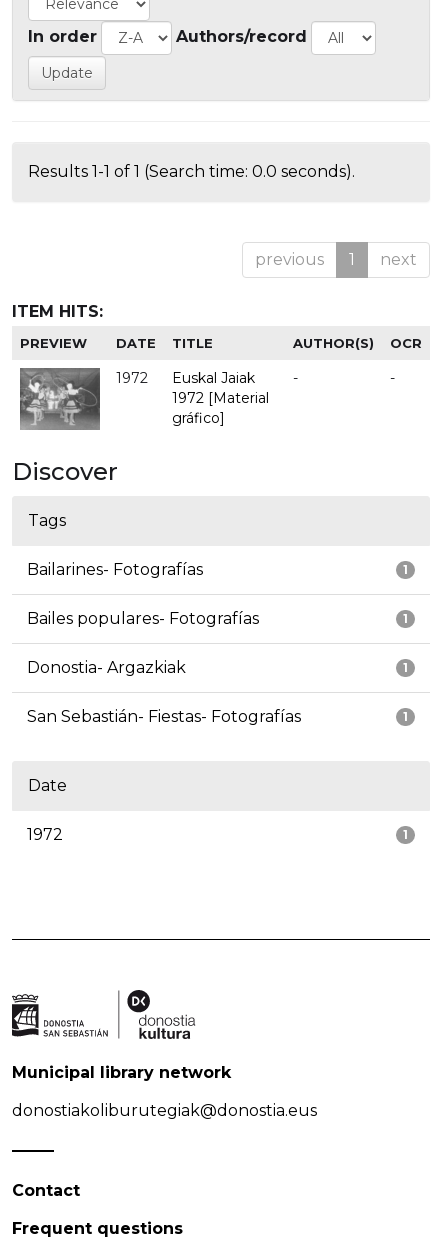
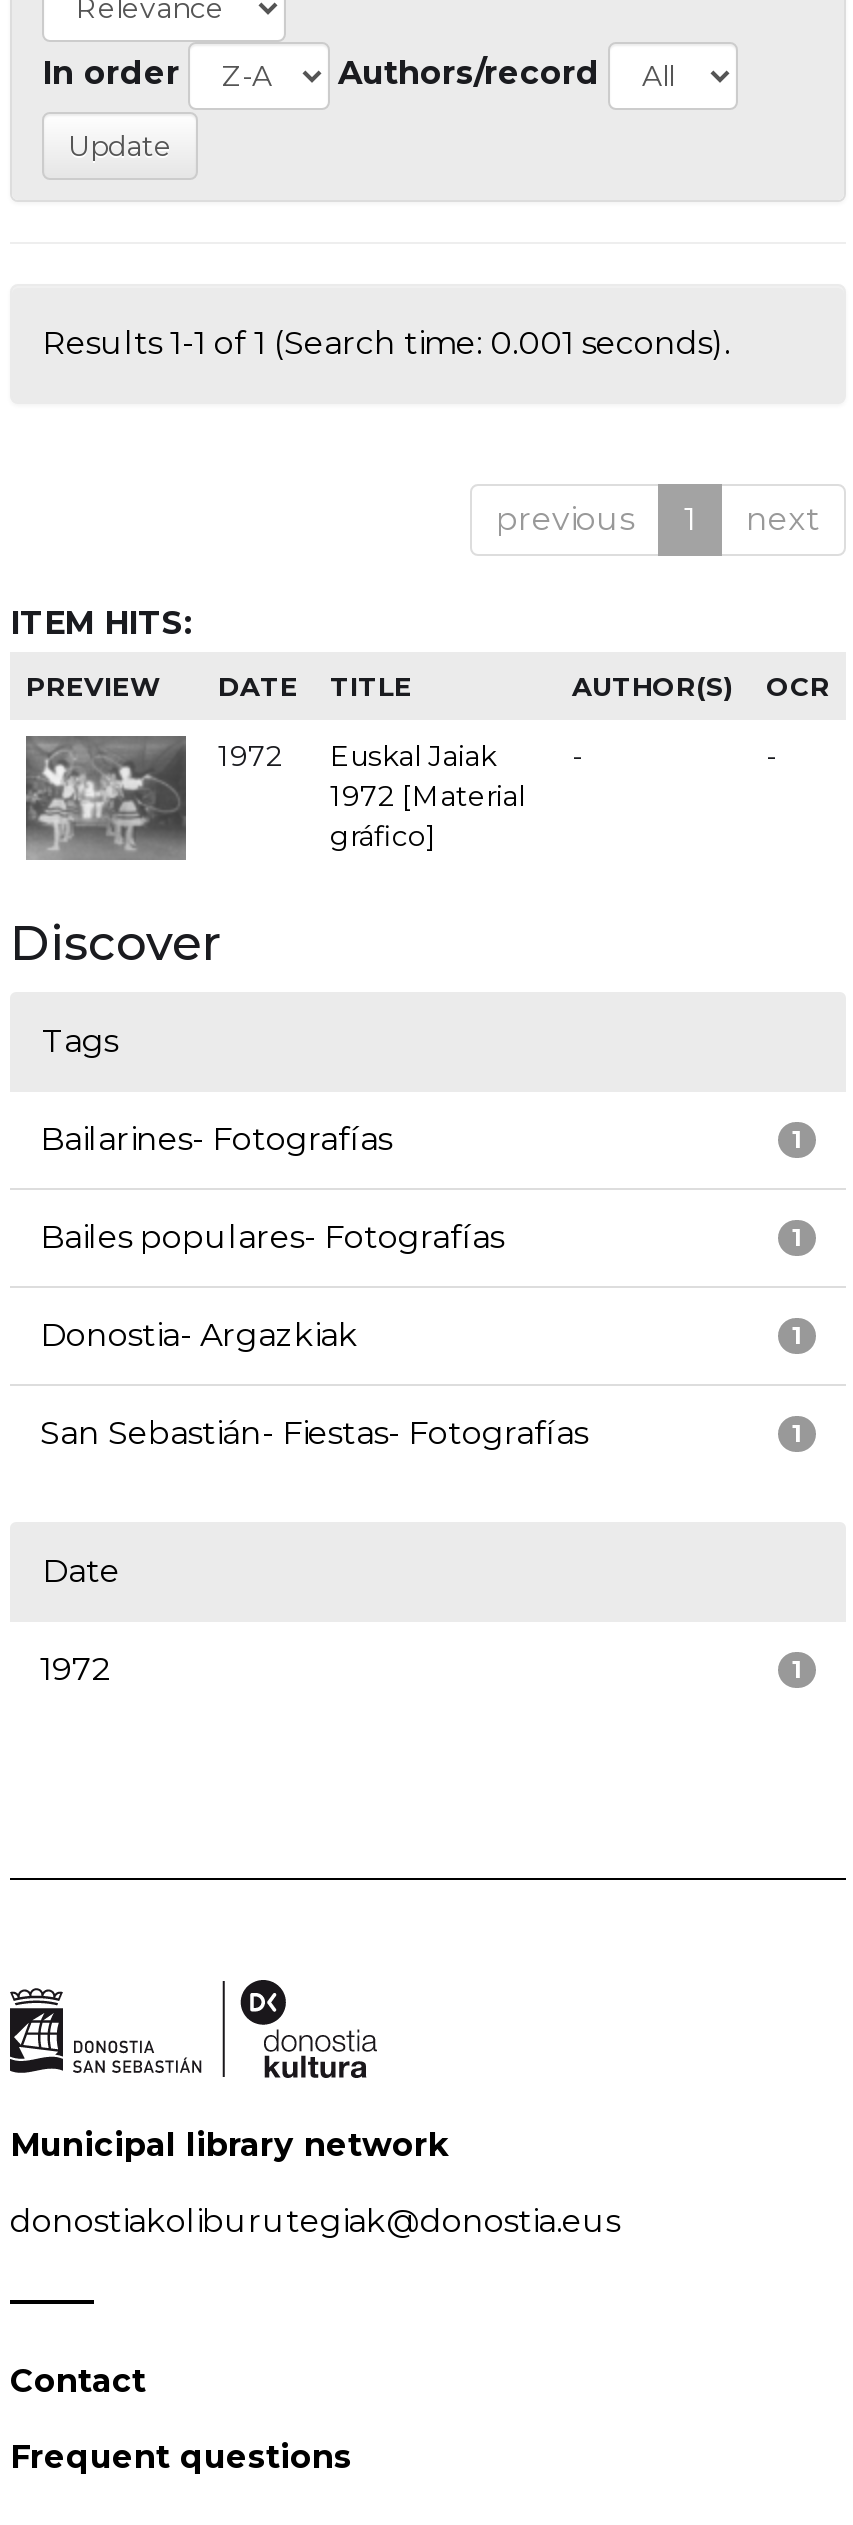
- Results 1-1 of 1 (Search time: 0.0 seconds).
+ Results 1-1 of 1 (Search time: 0.001 seconds).
